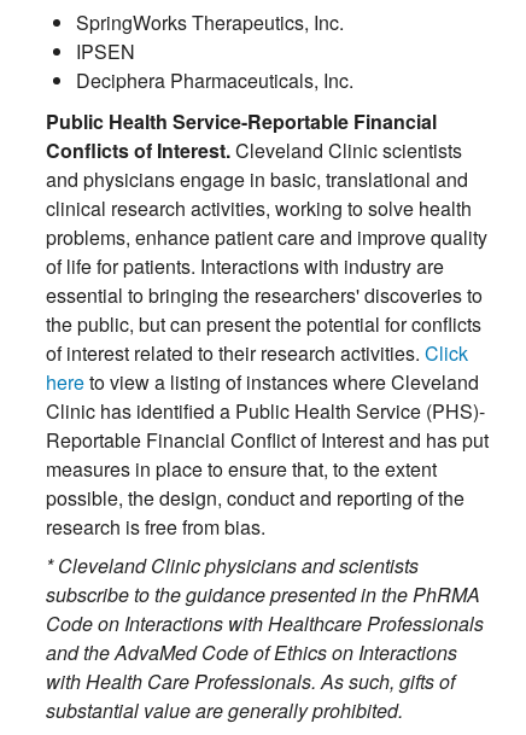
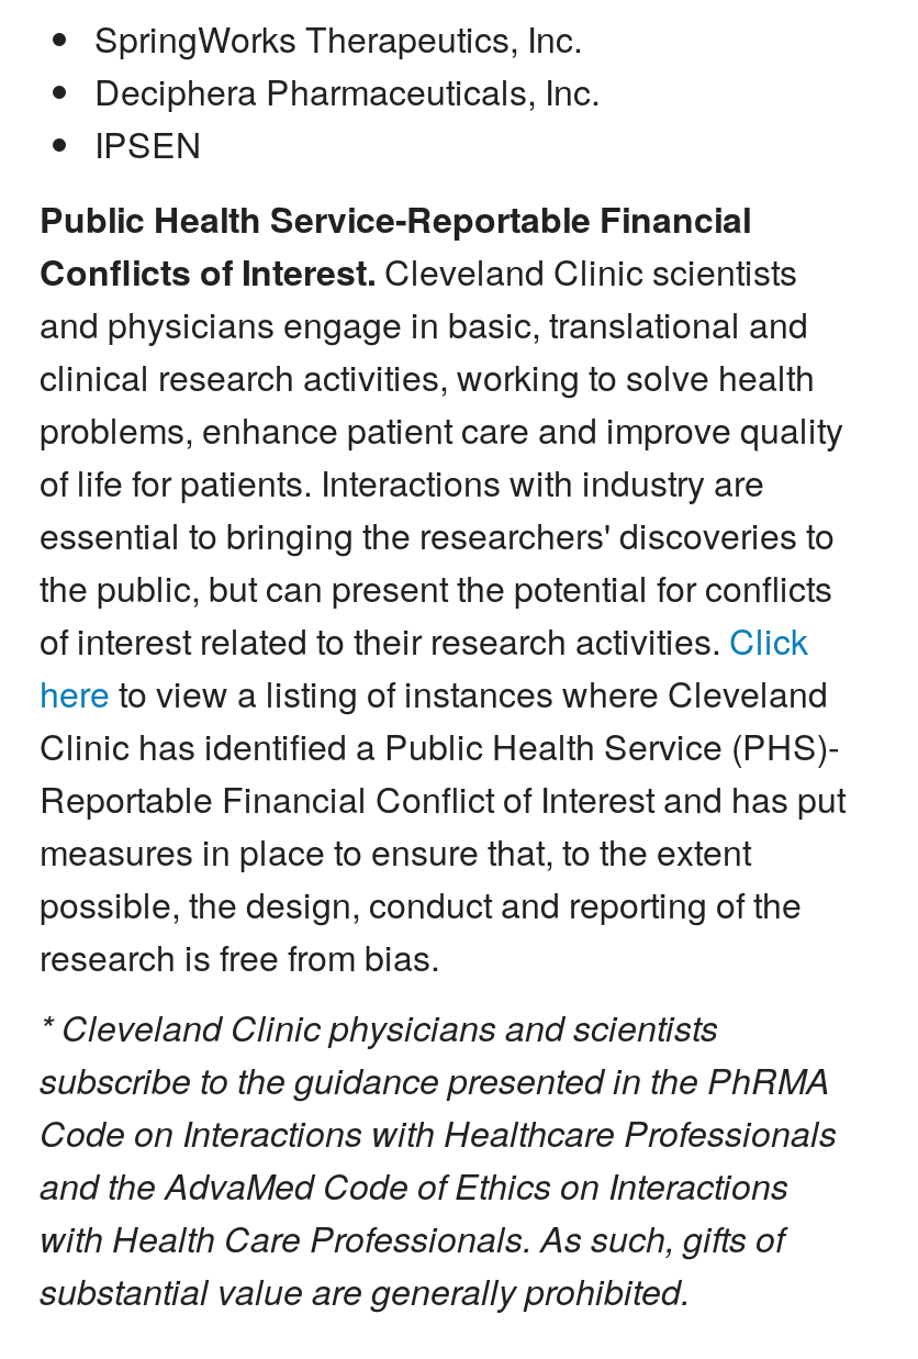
moved down: IPSEN

moved up: Deciphera Pharmaceuticals, Inc.
